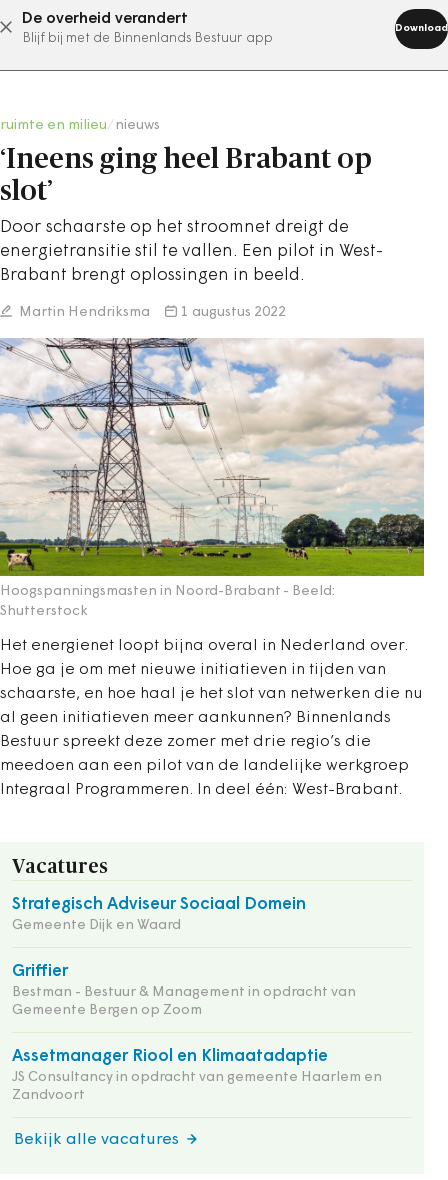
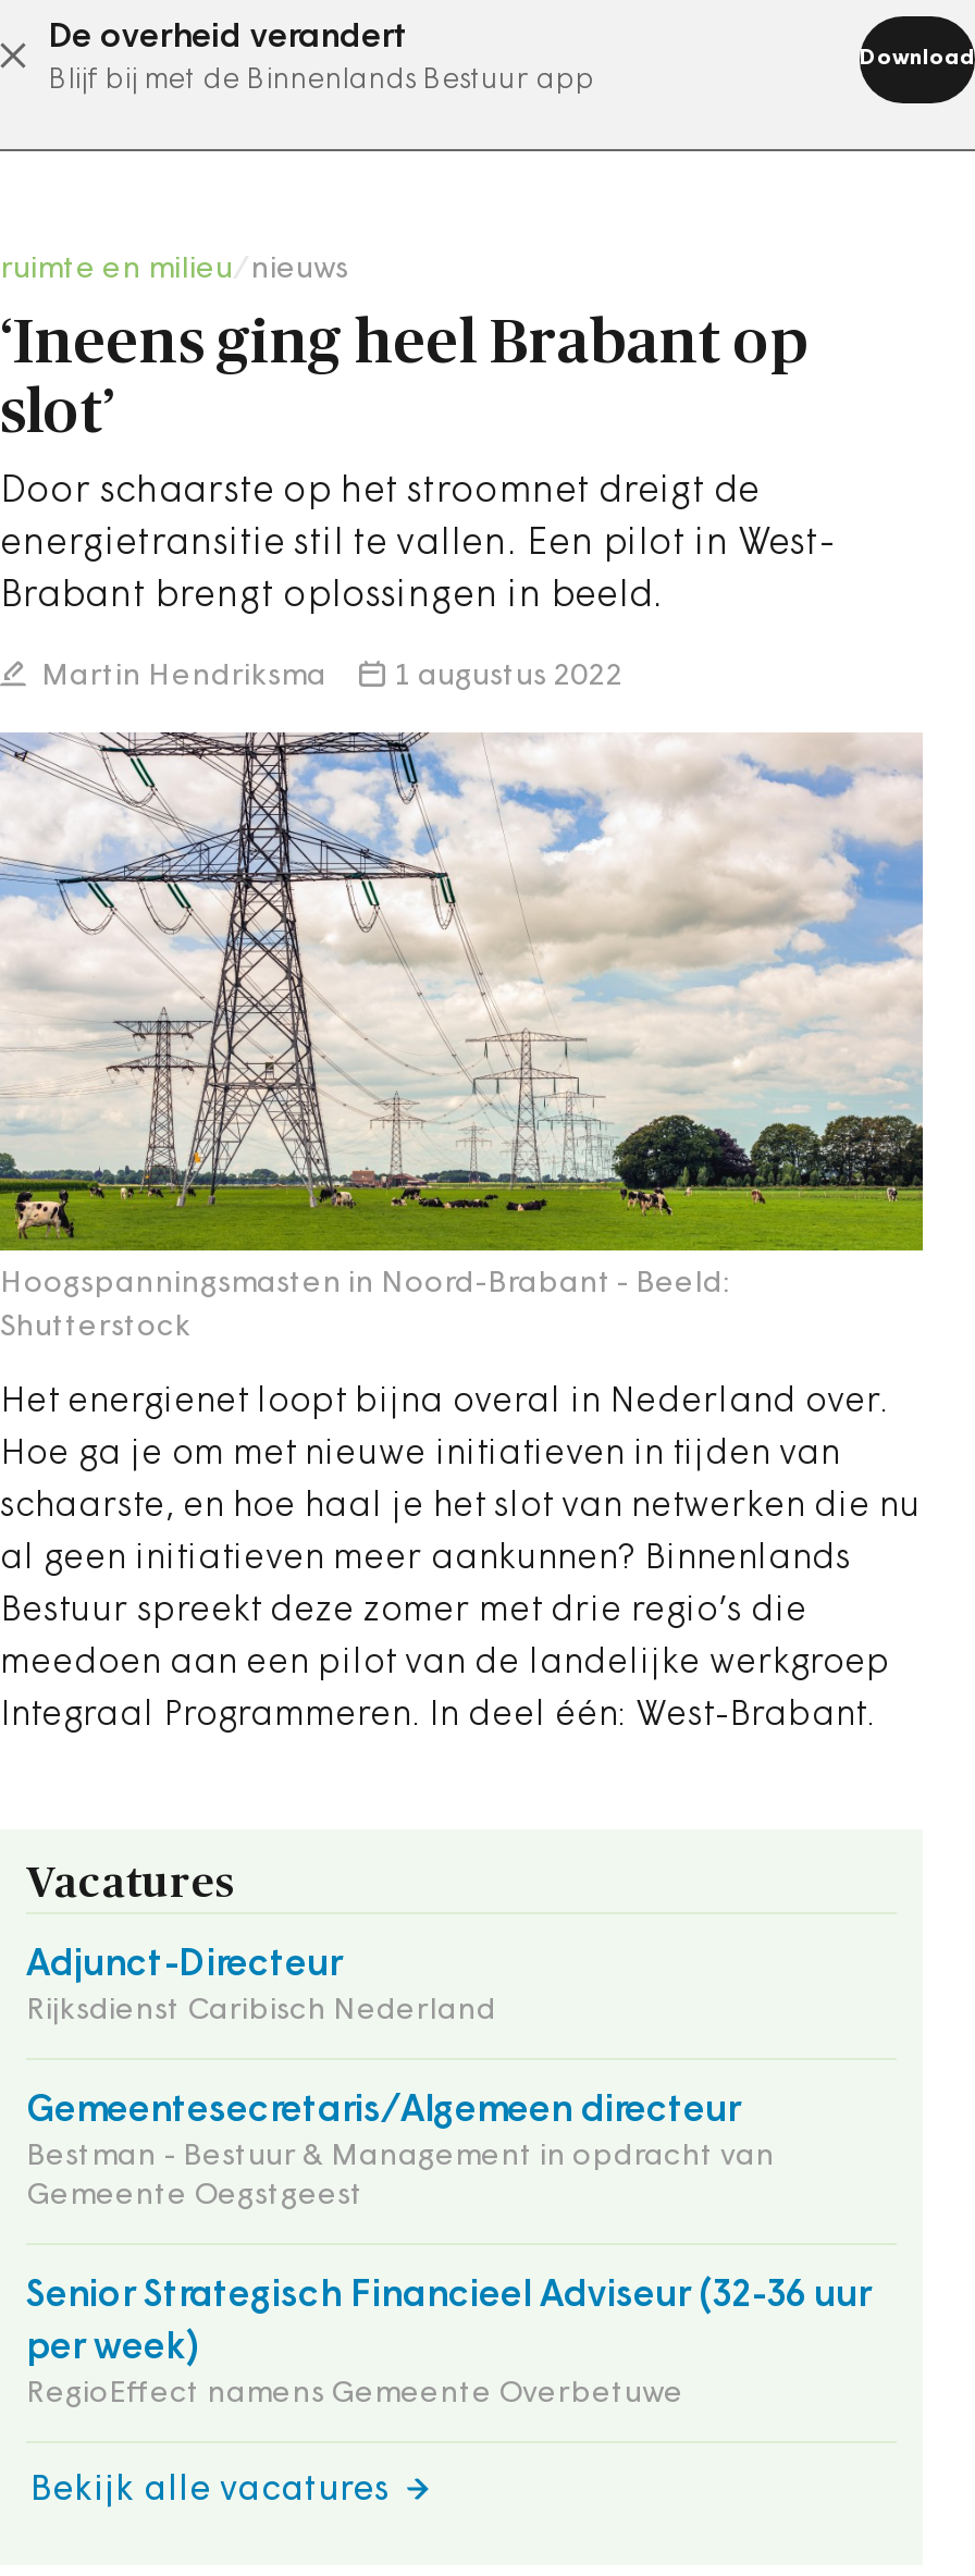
- Strategisch Adviseur Sociaal Domein
- Gemeente Dijk en Waard
+ Adjunct-Directeur
+ Rijksdienst Caribisch Nederland

- Griffier
+ Gemeentesecretaris/Algemeen directeur

- Gemeente Bergen op Zoom
+ Gemeente Oegstgeest

- Assetmanager Riool en Klimaatadaptie
- JS Consultancy in opdracht van gemeente Haarlem en
- Zandvoort
+ Senior Strategisch Financieel Adviseur (32-36 uur
+ per week)
+ RegioEffect namens Gemeente Overbetuwe
